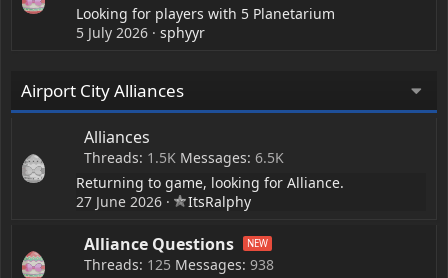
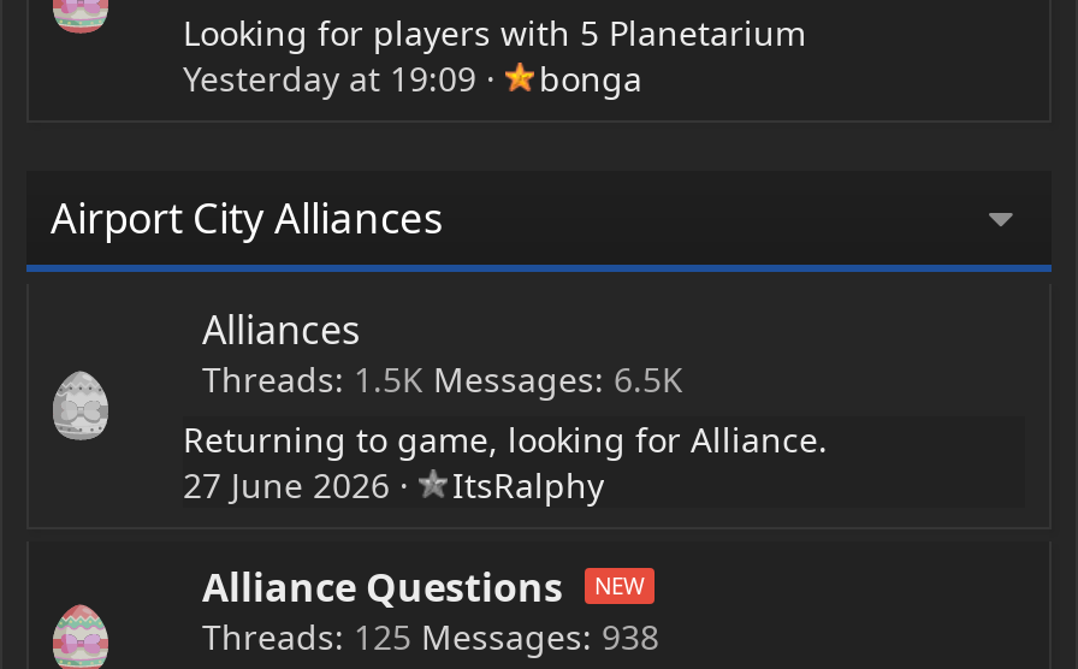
- 5 July 2026
- sphyyr
+ Yesterday at 19:09
+ bonga
